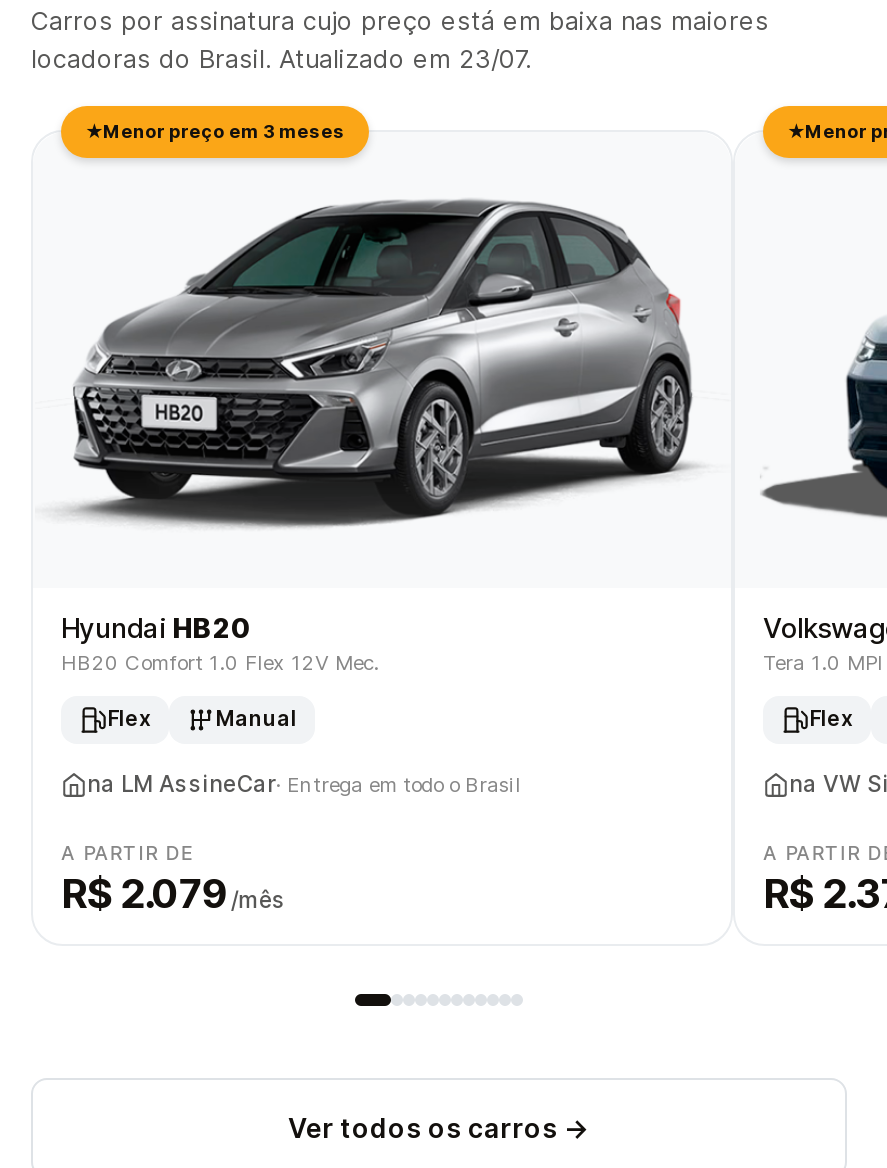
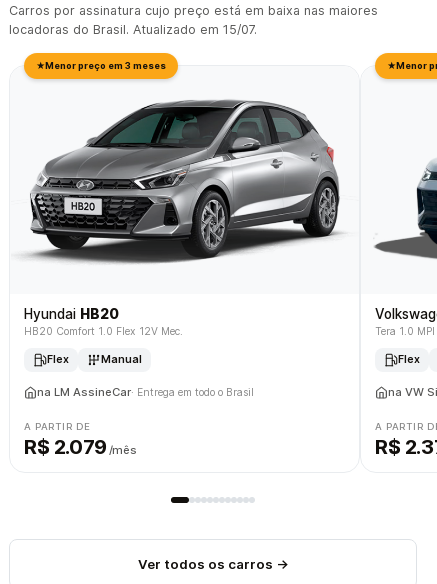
- locadoras do Brasil. Atualizado em 23/07.
+ locadoras do Brasil. Atualizado em 15/07.
